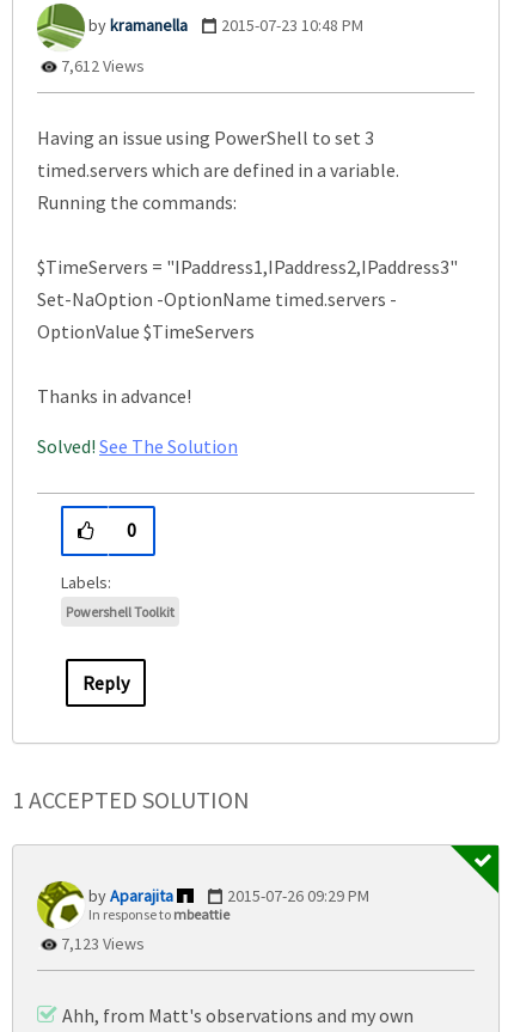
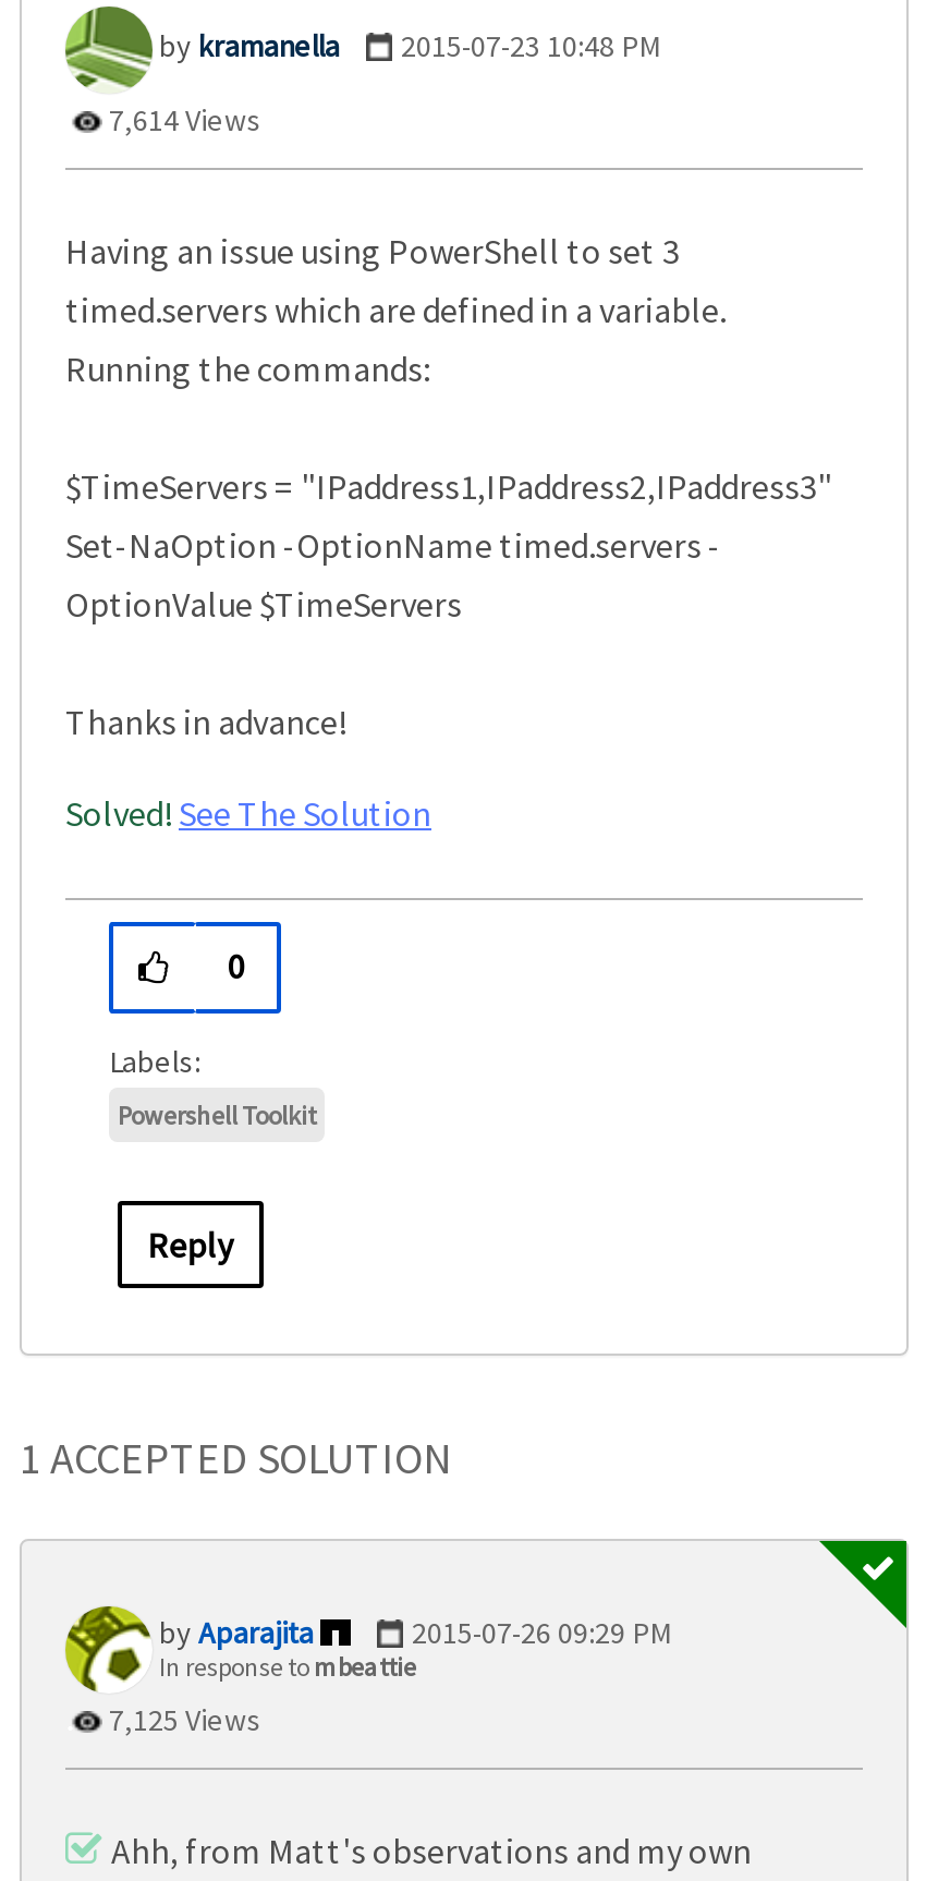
- 7,612 Views
+ 7,614 Views

- 7,123 Views
+ 7,125 Views
